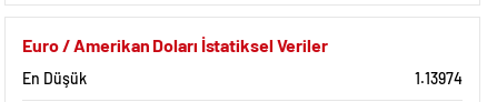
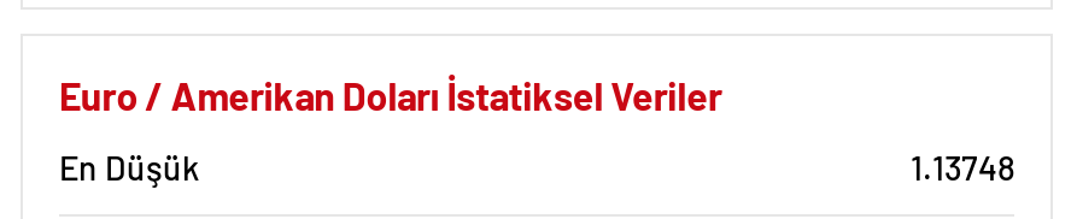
- 1.13974
+ 1.13748
